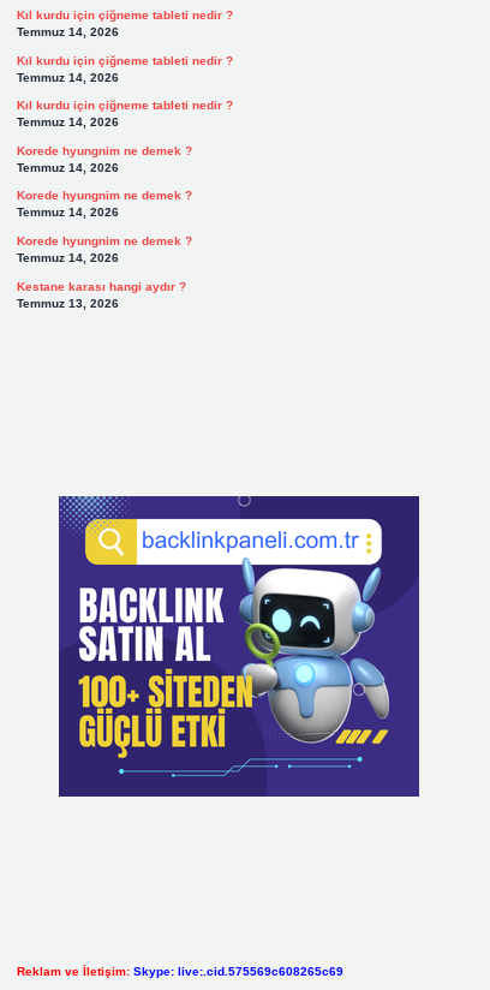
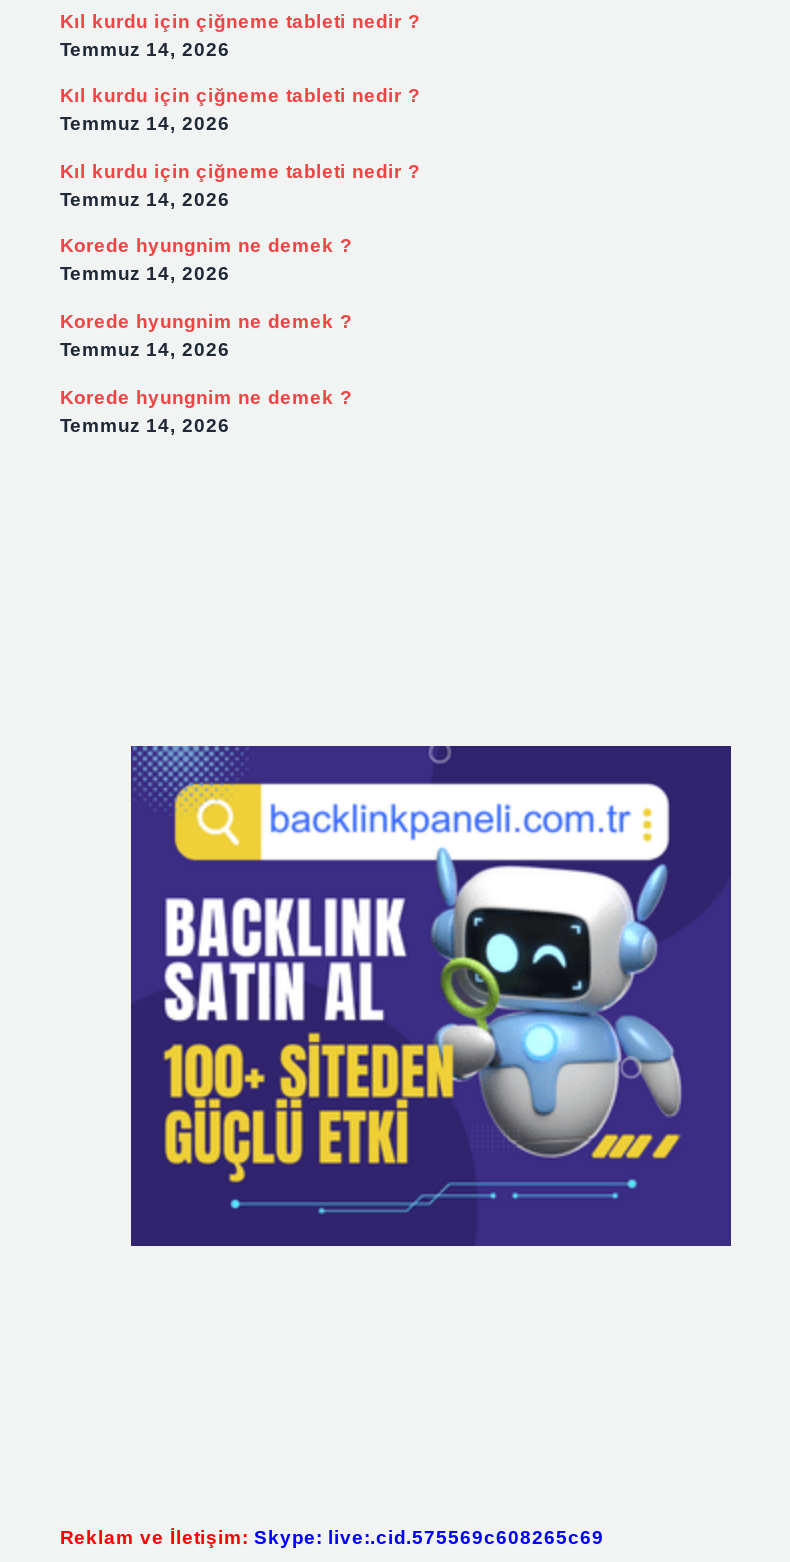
- Kestane karası hangi aydır ?
- Temmuz 13, 2026
